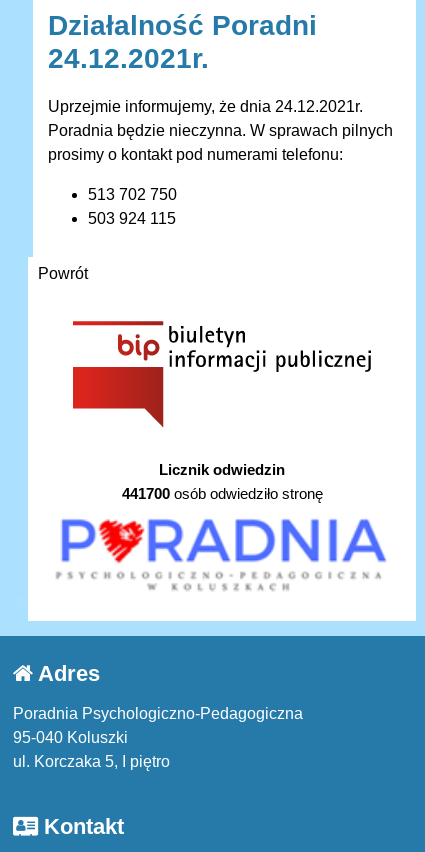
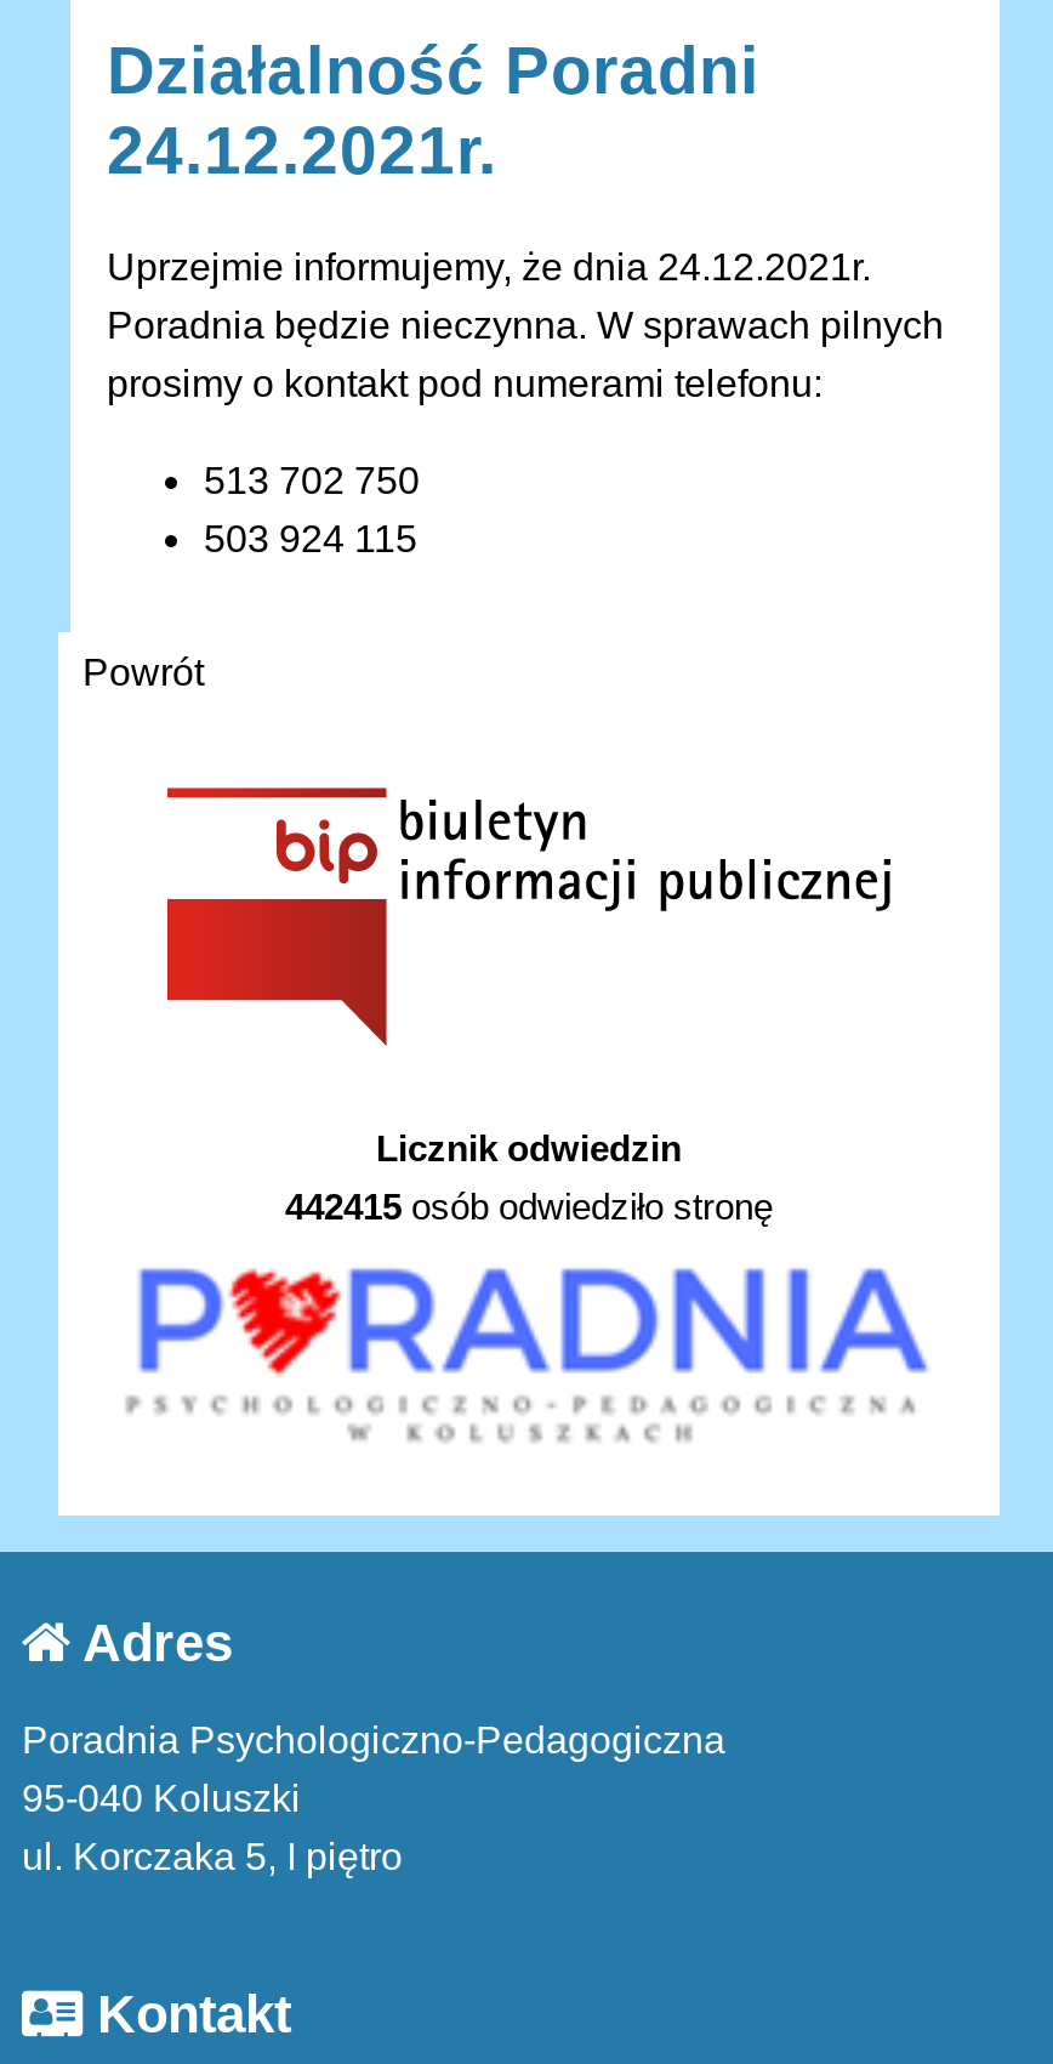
- 441700 osób odwiedziło stronę
+ 442415 osób odwiedziło stronę
